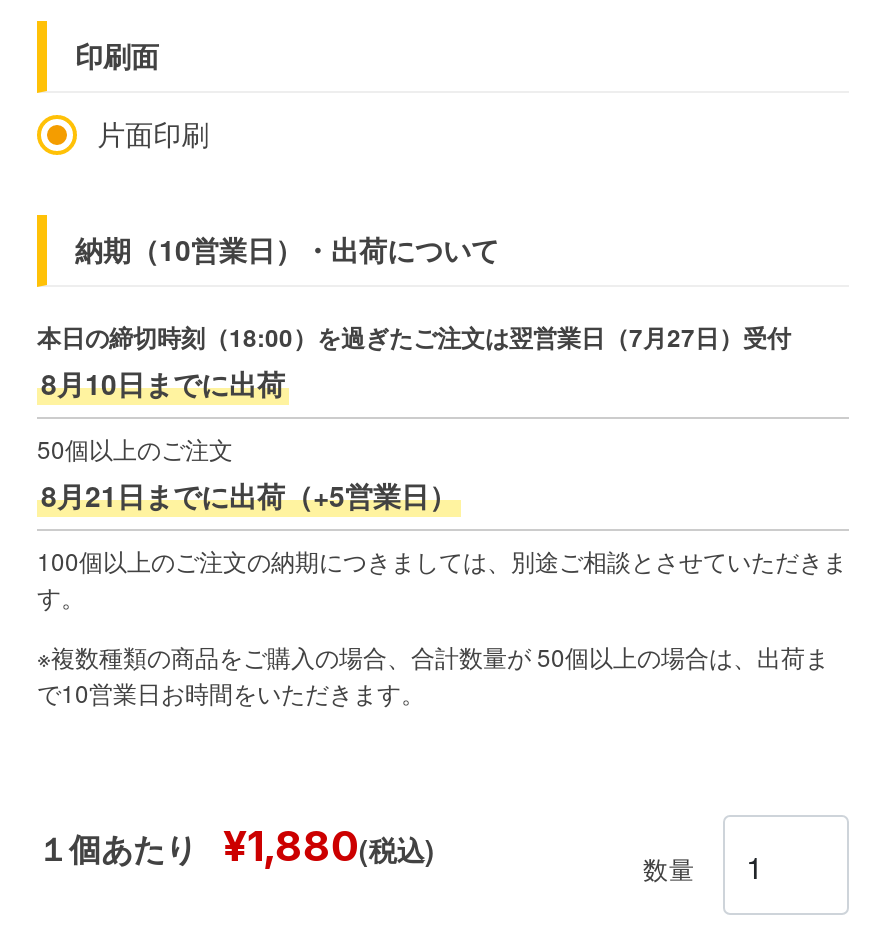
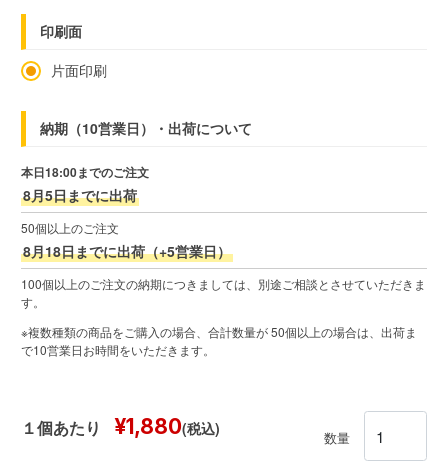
- 本日の締切時刻（18:00）を過ぎたご注文は翌営業日（7月27日）受付
- 8月10日までに出荷
+ 本日18:00までのご注文
+ 8月5日までに出荷

- 8月21日までに出荷（+5営業日）
+ 8月18日までに出荷（+5営業日）
